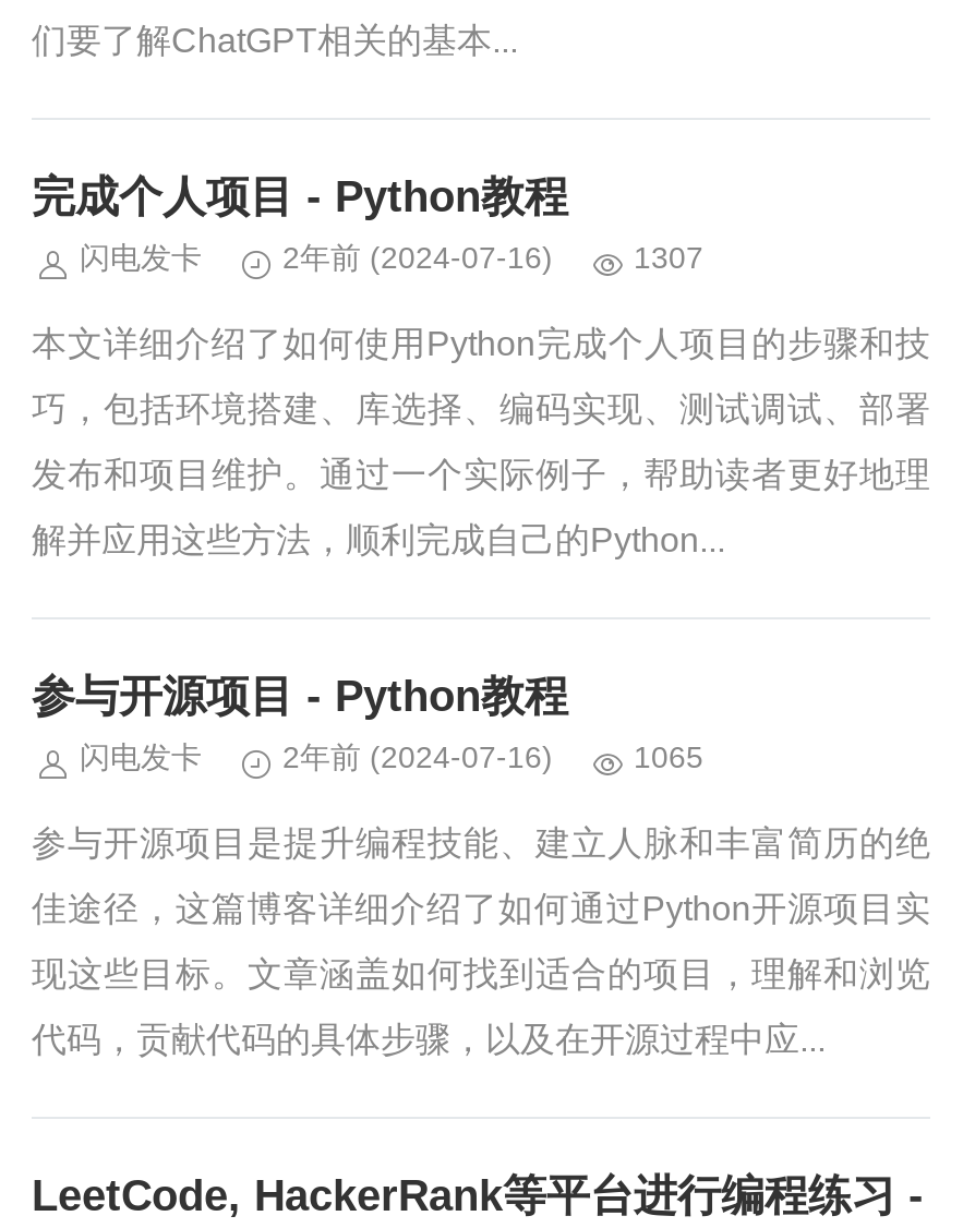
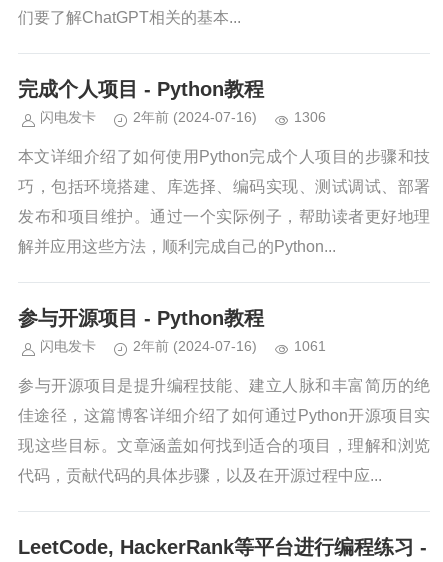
- 1307
+ 1306

- 1065
+ 1061
